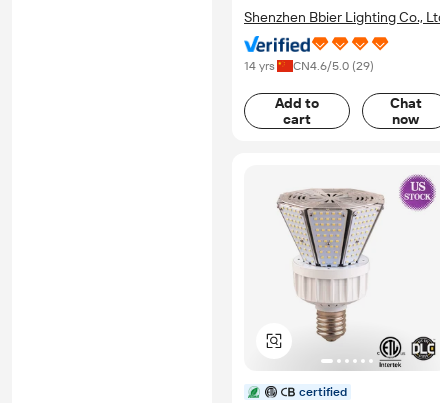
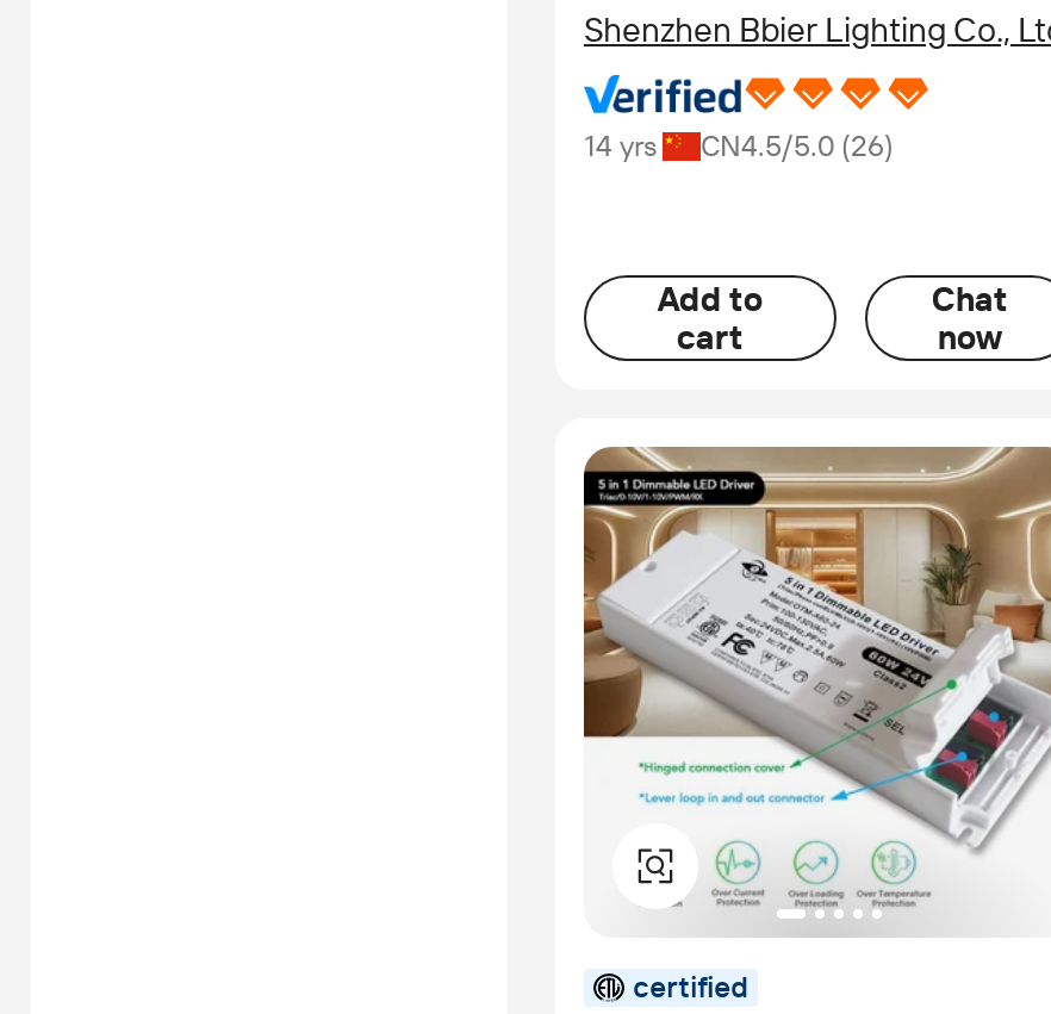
- 14 yrs CN4.6/5.0 (29)
+ 14 yrs CN4.5/5.0 (26)

- [image]
+ [image]
